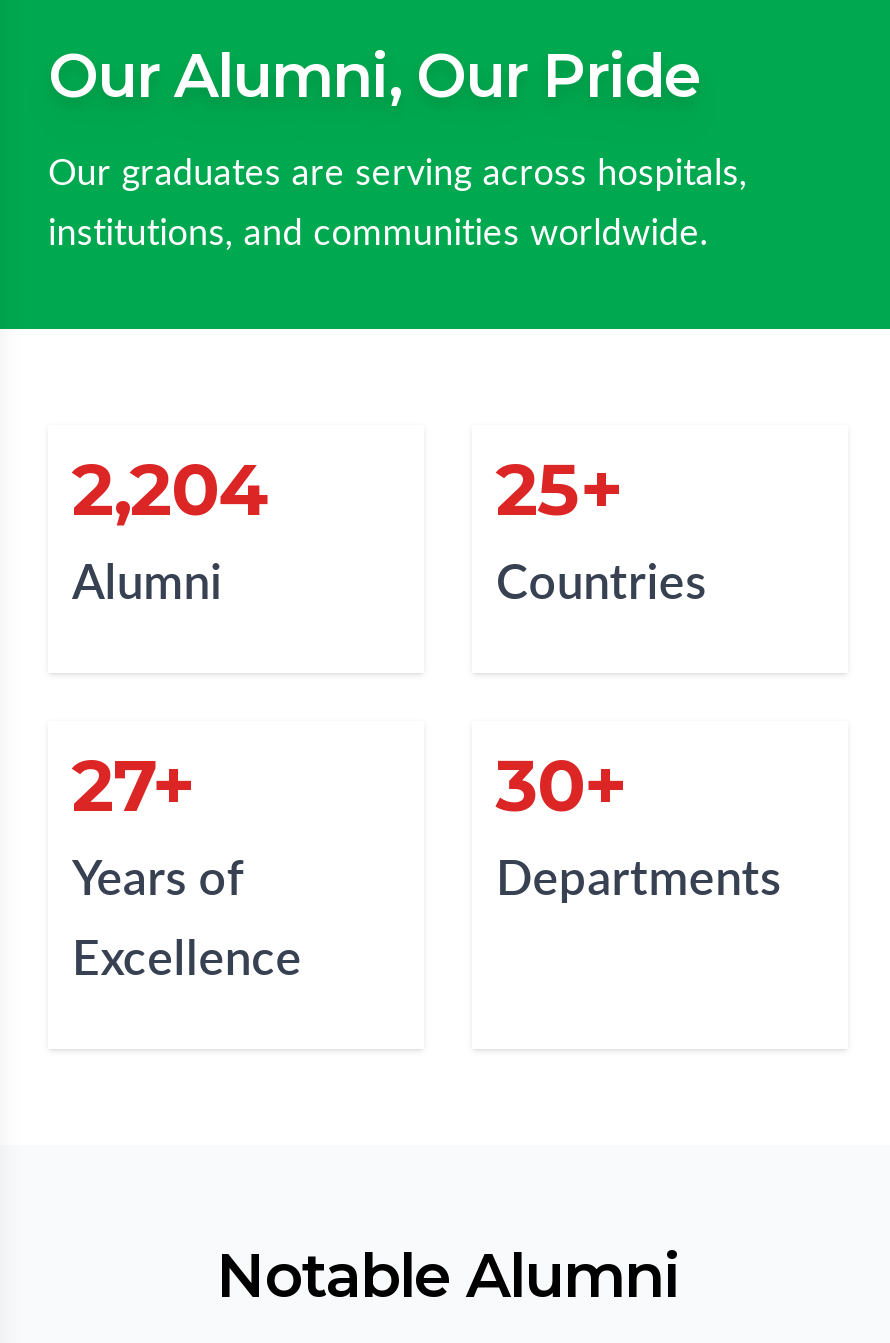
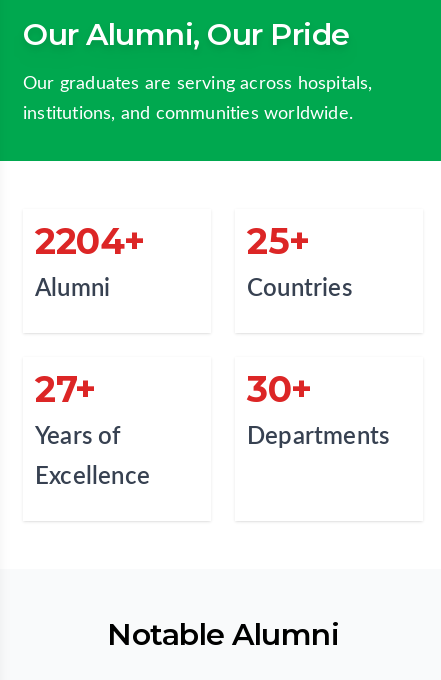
- 2,204
+ 2204+
